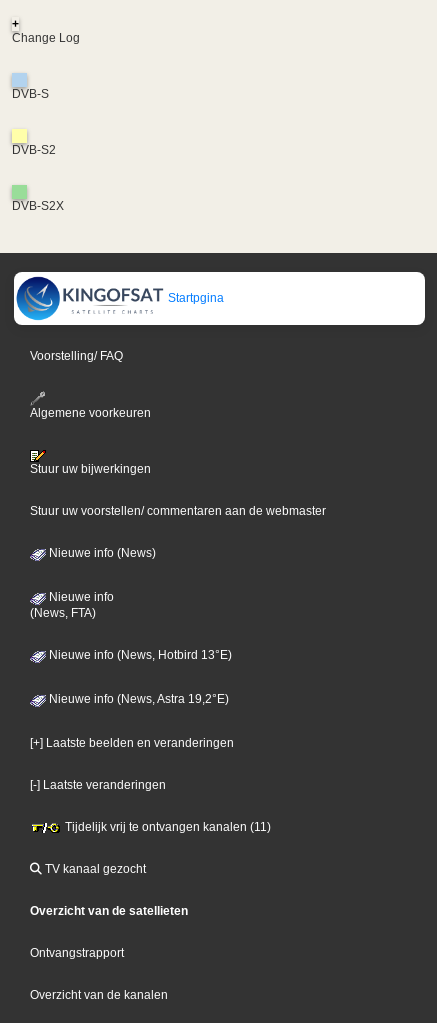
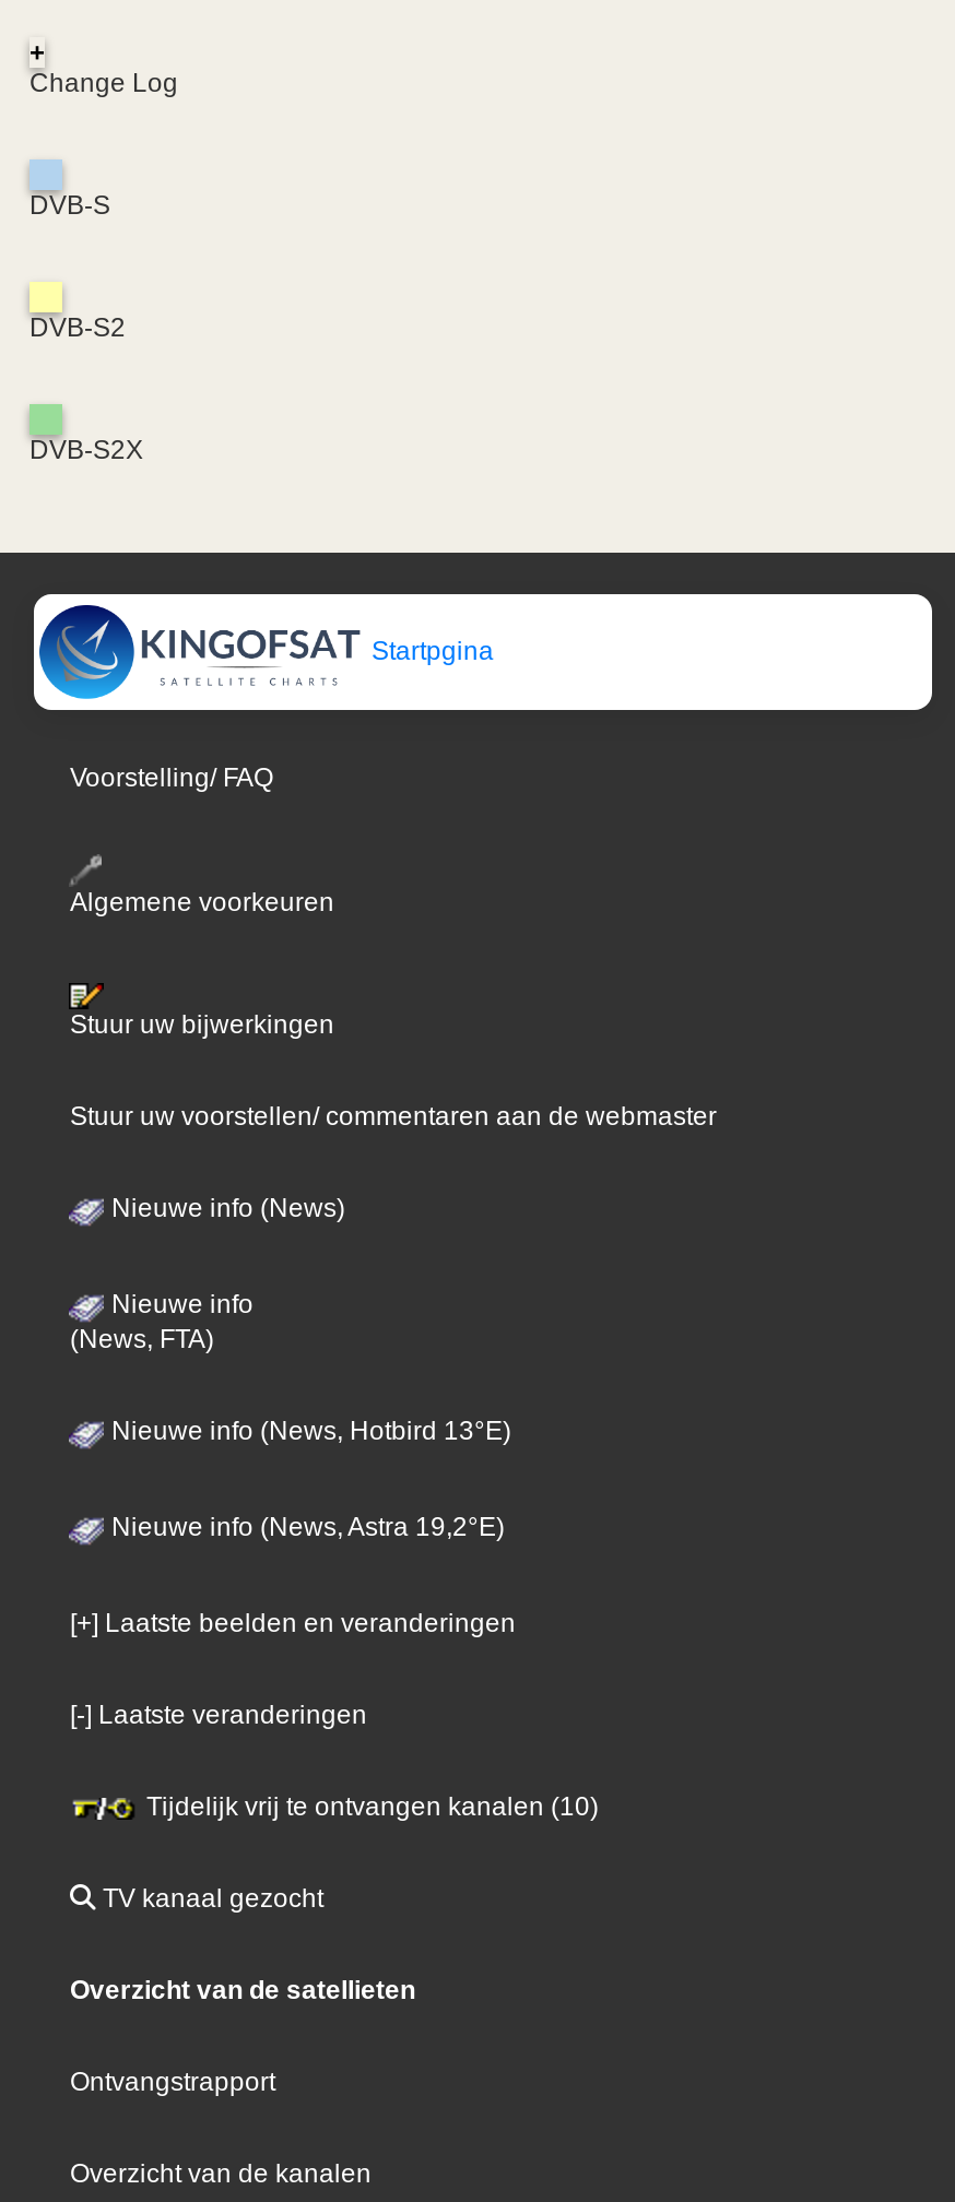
- Tijdelijk vrij te ontvangen kanalen (11)
+ Tijdelijk vrij te ontvangen kanalen (10)
